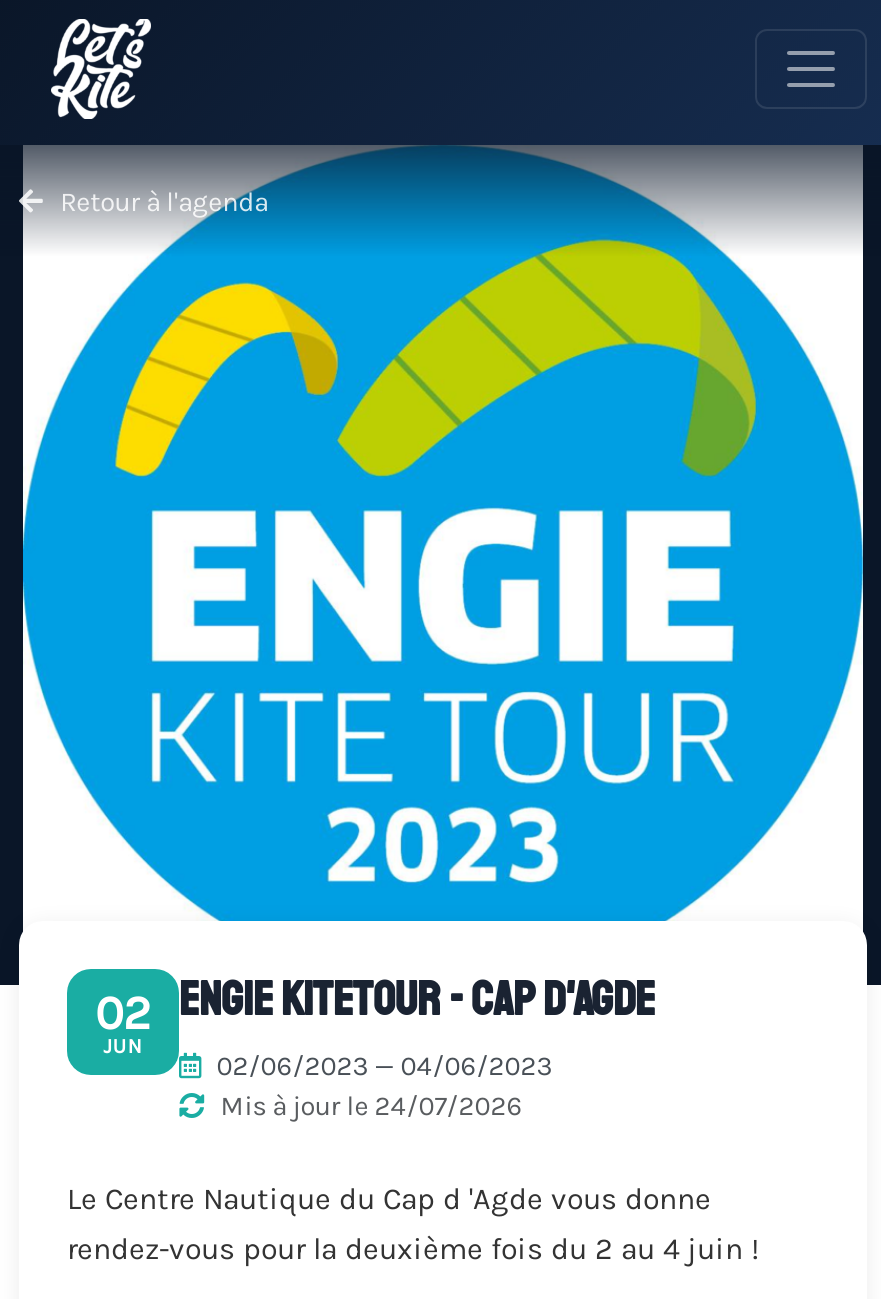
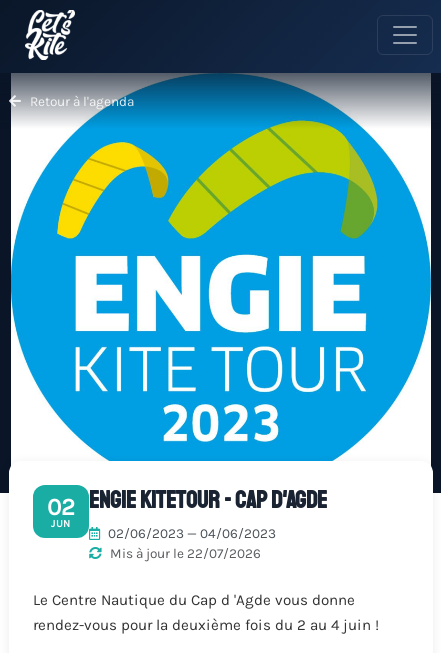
- Mis à jour le 24/07/2026
+ Mis à jour le 22/07/2026
